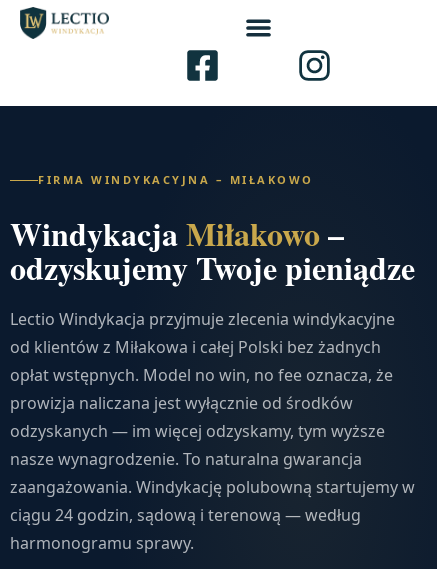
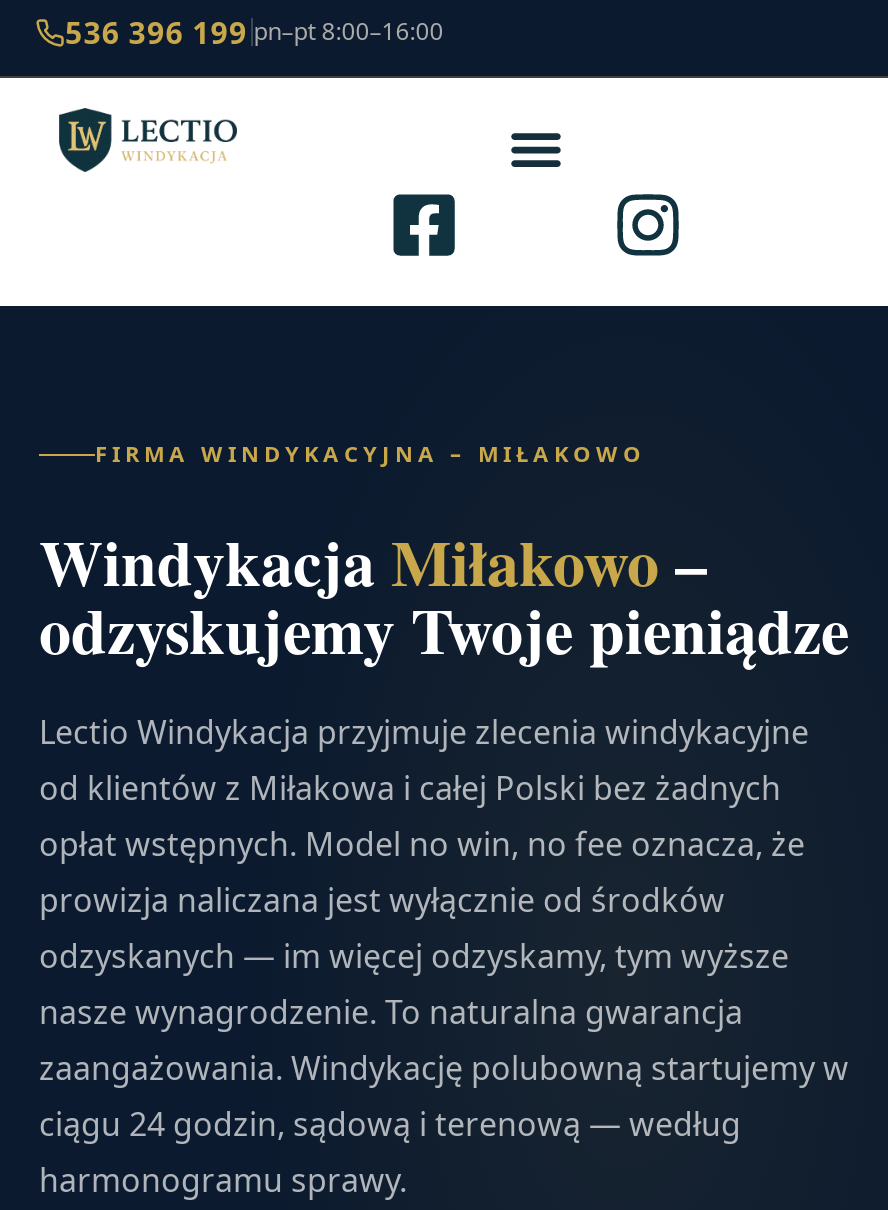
+ 536 396 199 pn–pt 8:00–16:00
